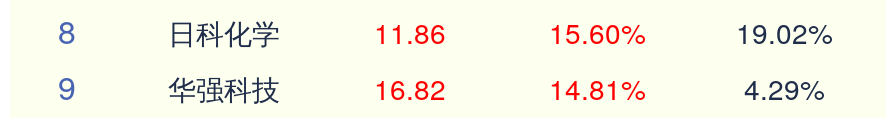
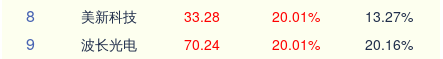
- 日科化学
- 11.86
- 15.60%
- 19.02%
+ 美新科技
+ 33.28
+ 20.01%
+ 13.27%

- 华强科技
- 16.82
- 14.81%
- 4.29%
+ 波长光电
+ 70.24
+ 20.01%
+ 20.16%
